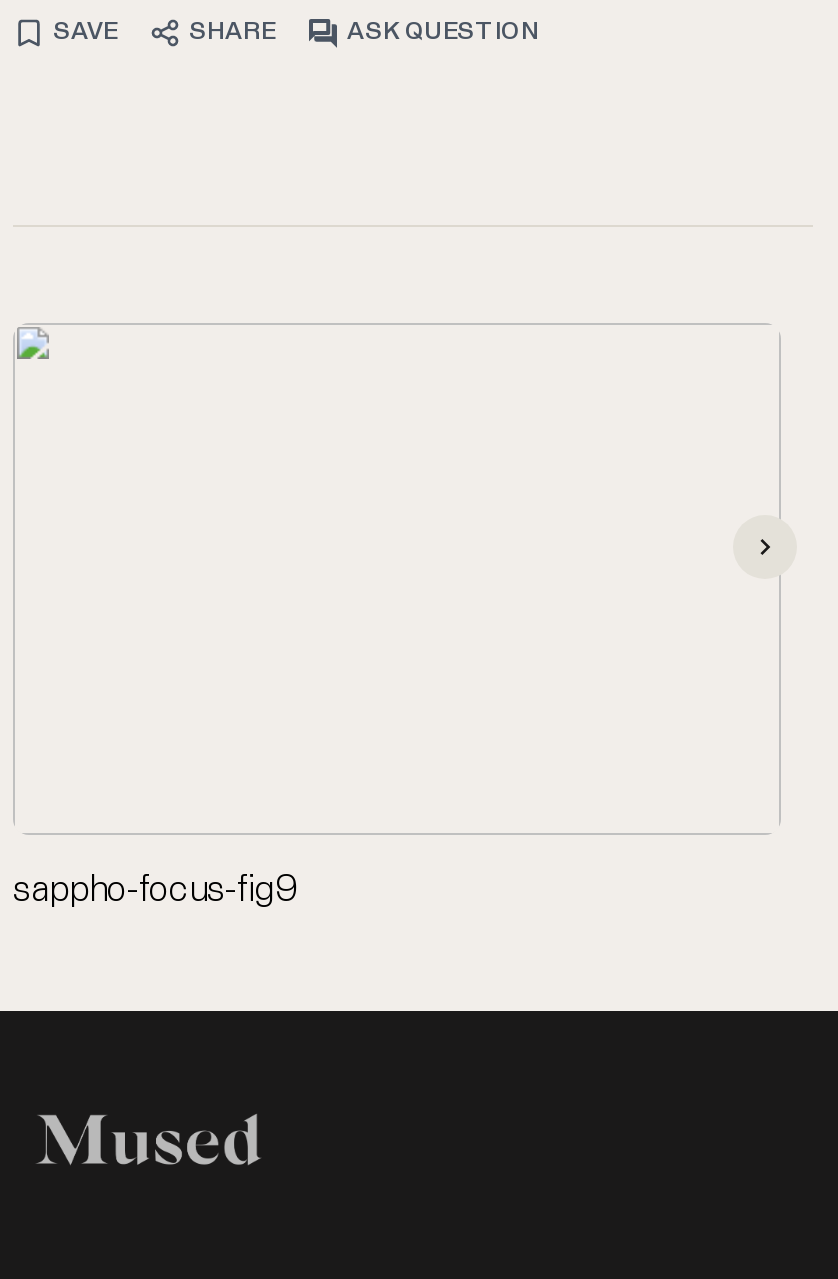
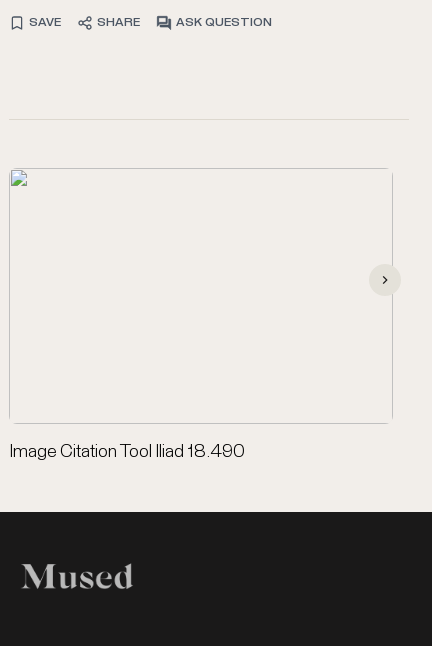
- sappho-focus-fig9
+ Image Citation Tool Iliad 18.490
